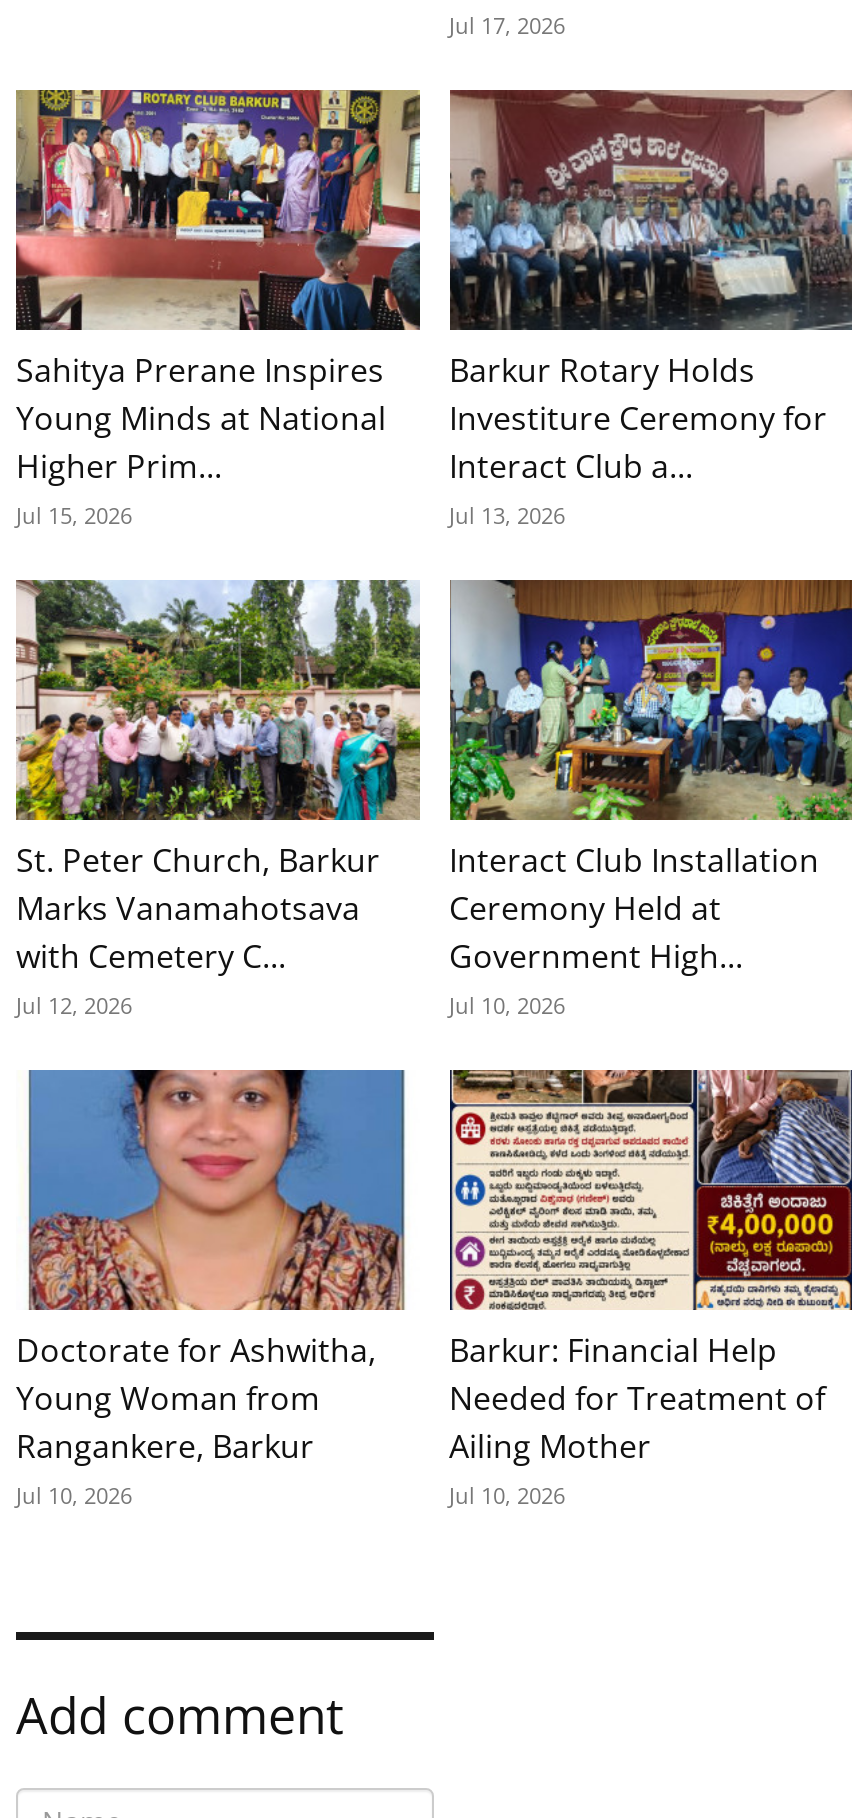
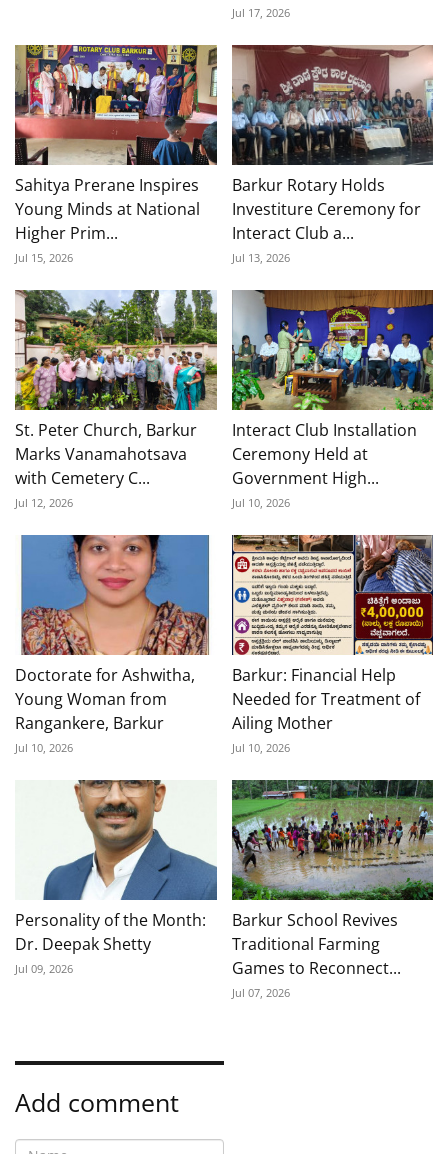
+ [image]
+ Personality of the Month:
+ Dr. Deepak Shetty
+ Jul 09, 2026

+ [image]
+ Barkur School Revives
+ Traditional Farming
+ Games to Reconnect...
+ Jul 07, 2026
